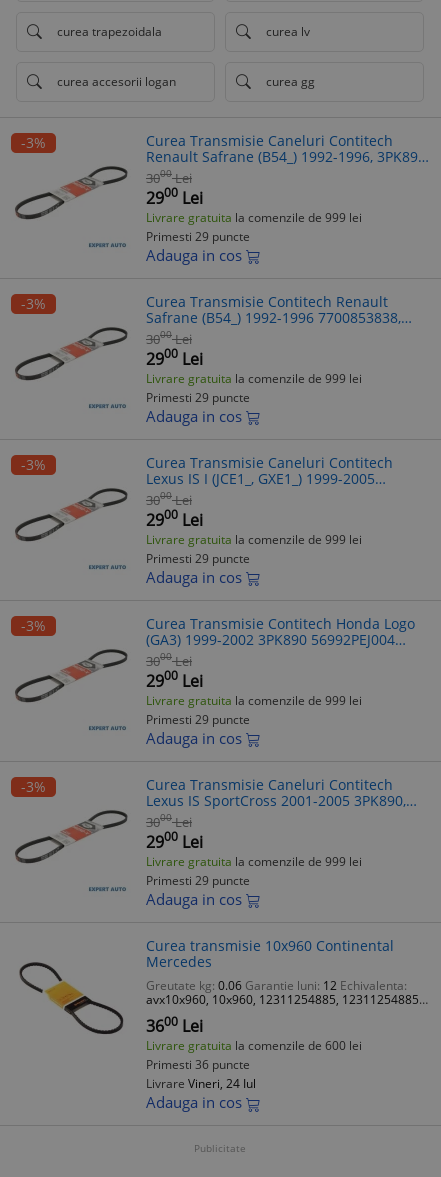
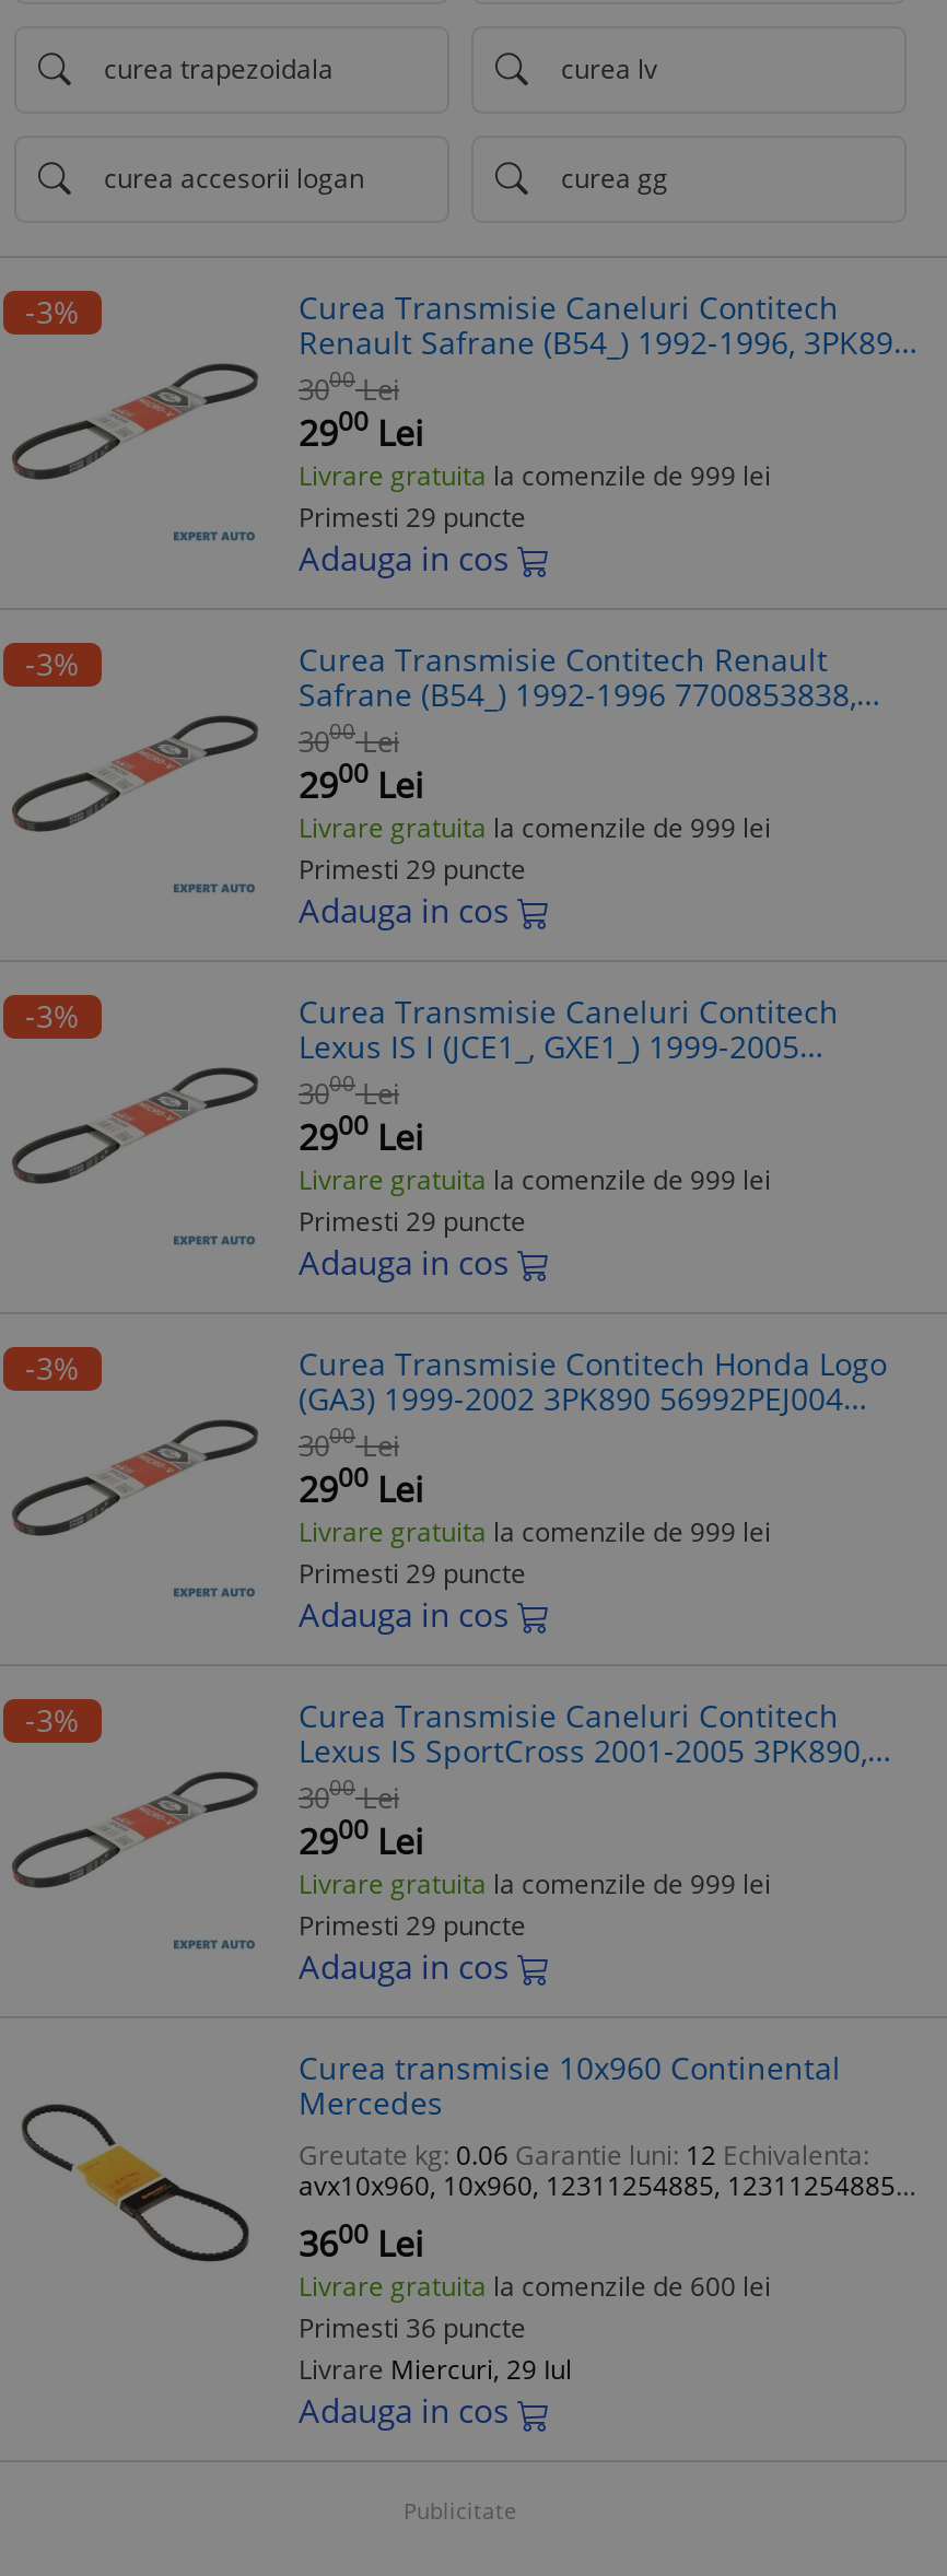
- Livrare Vineri, 24 Iul
+ Livrare Miercuri, 29 Iul
